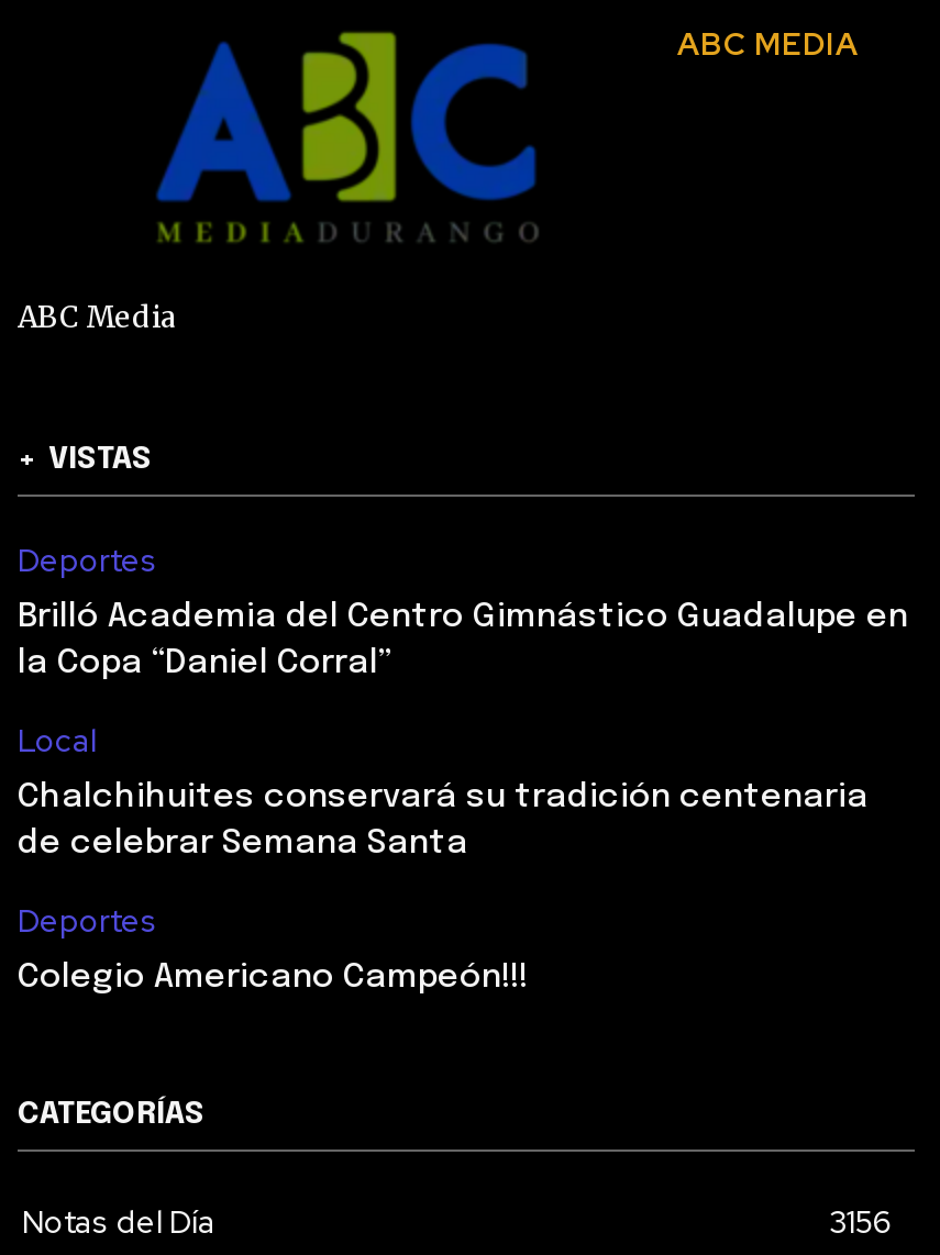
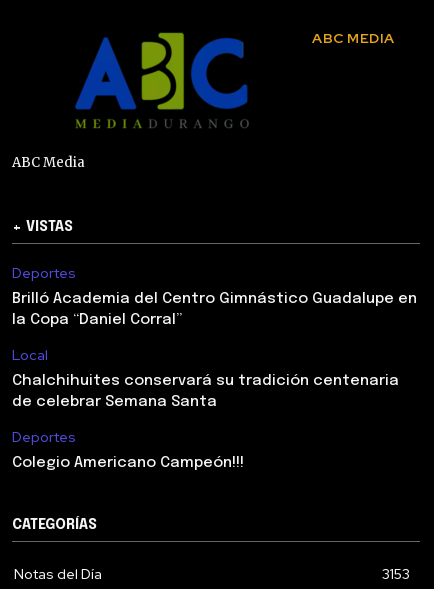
- 3156
+ 3153
